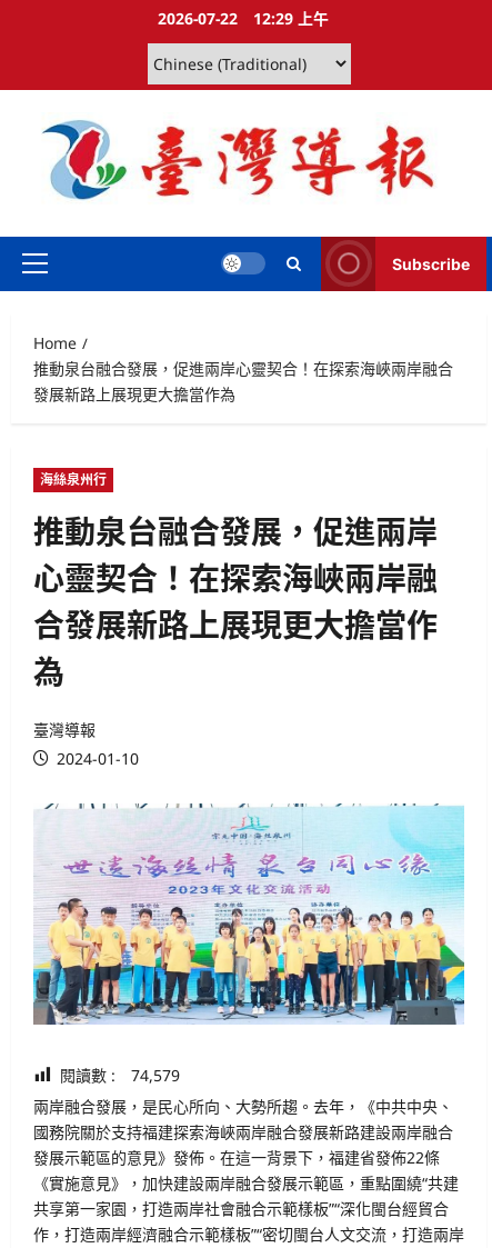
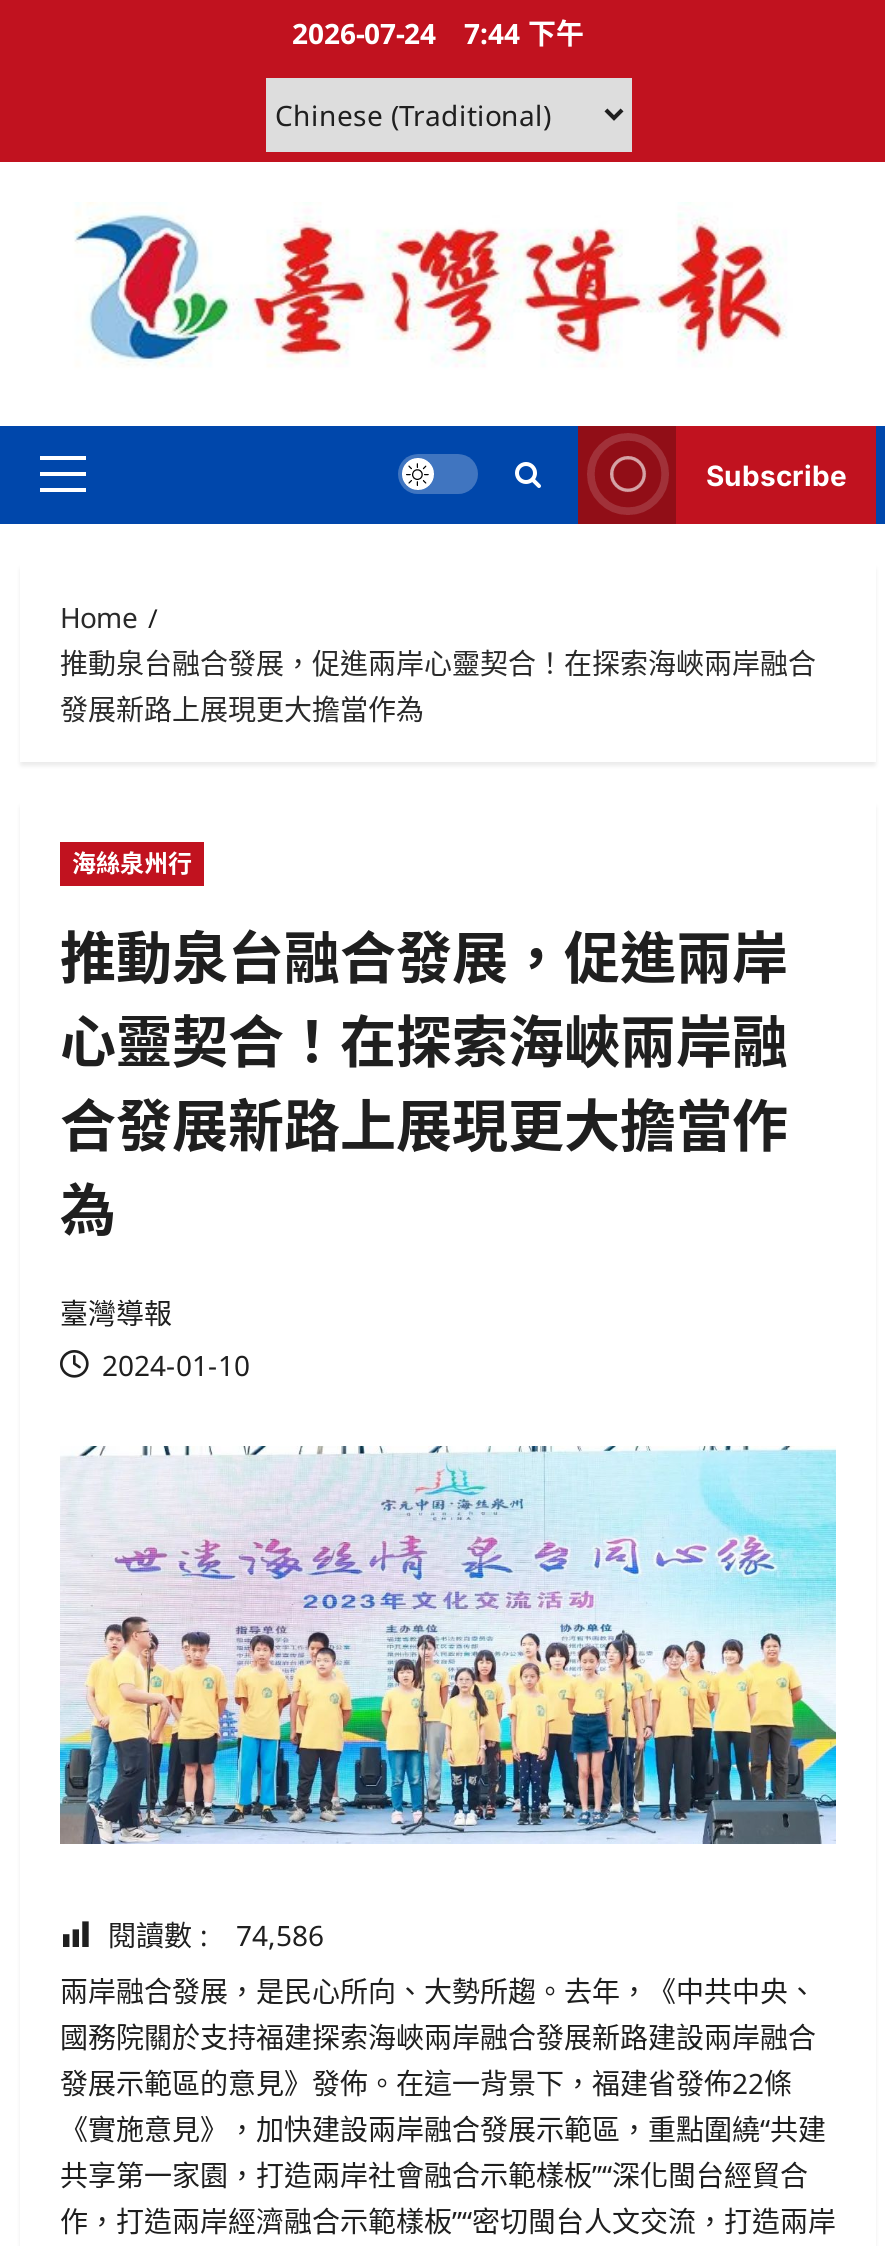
- 2026-07-22 12:29 上午
+ 2026-07-24 7:44 下午

- 閱讀數 : 74,579
+ 閱讀數 : 74,586
